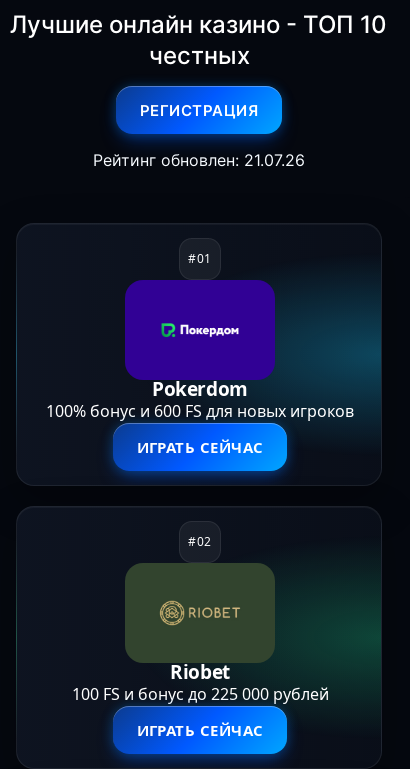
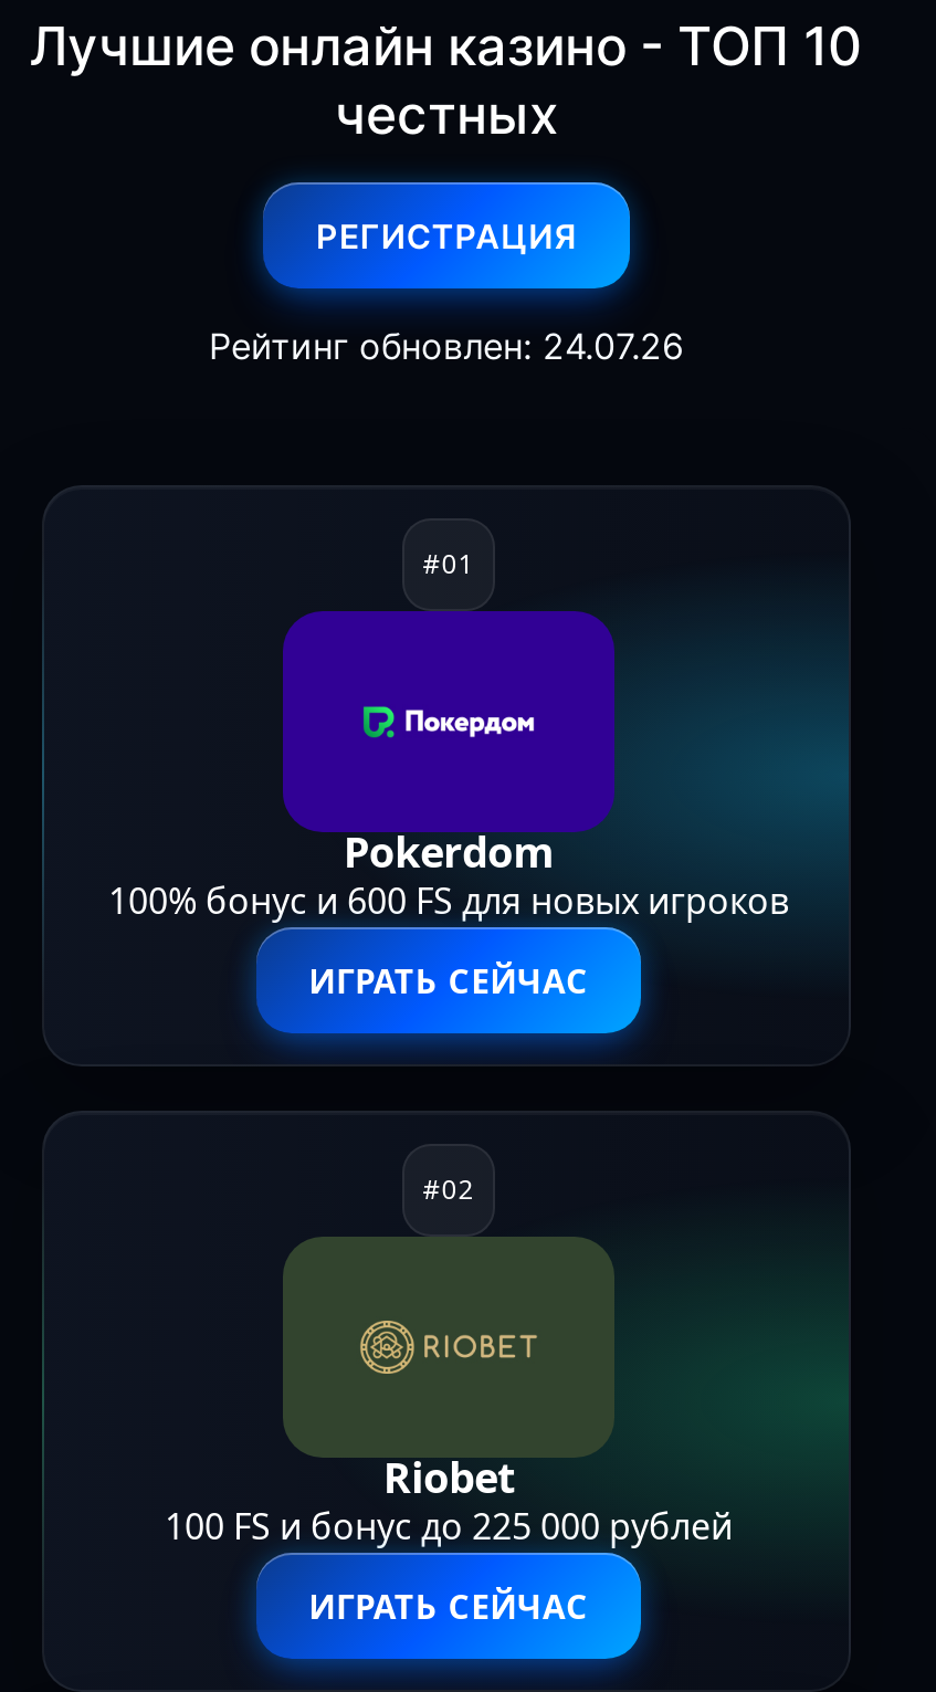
- Рейтинг обновлен: 21.07.26
+ Рейтинг обновлен: 24.07.26
